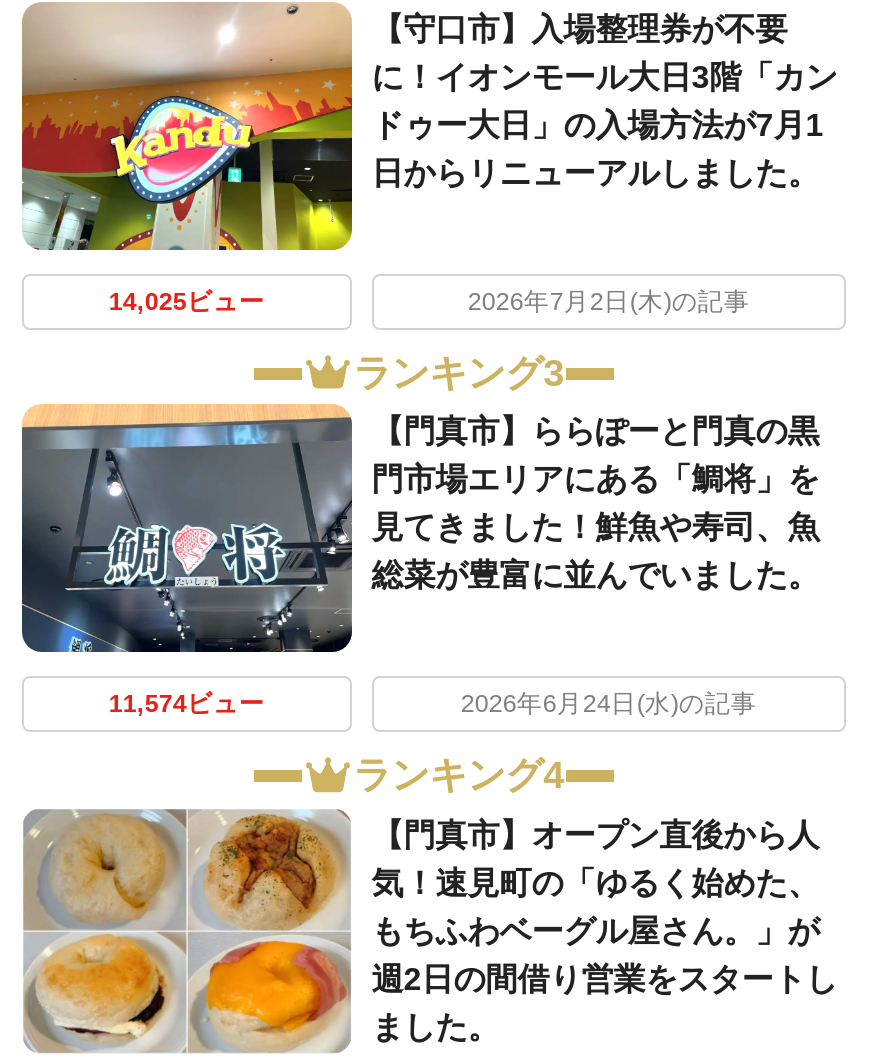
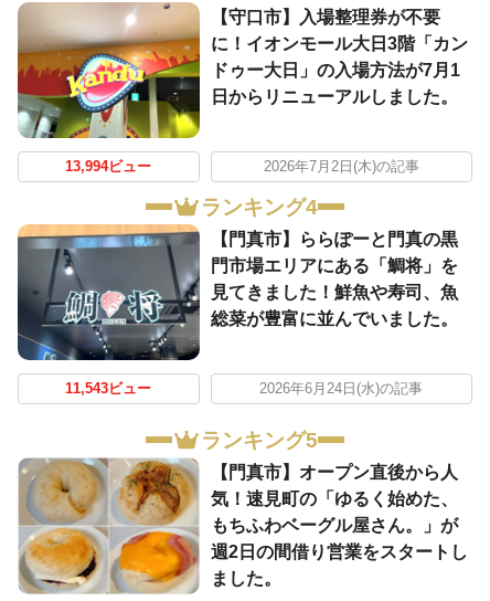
- 14,025ビュー
+ 13,994ビュー

- ランキング3
+ ランキング4

- 11,574ビュー
+ 11,543ビュー

- ランキング4
+ ランキング5
